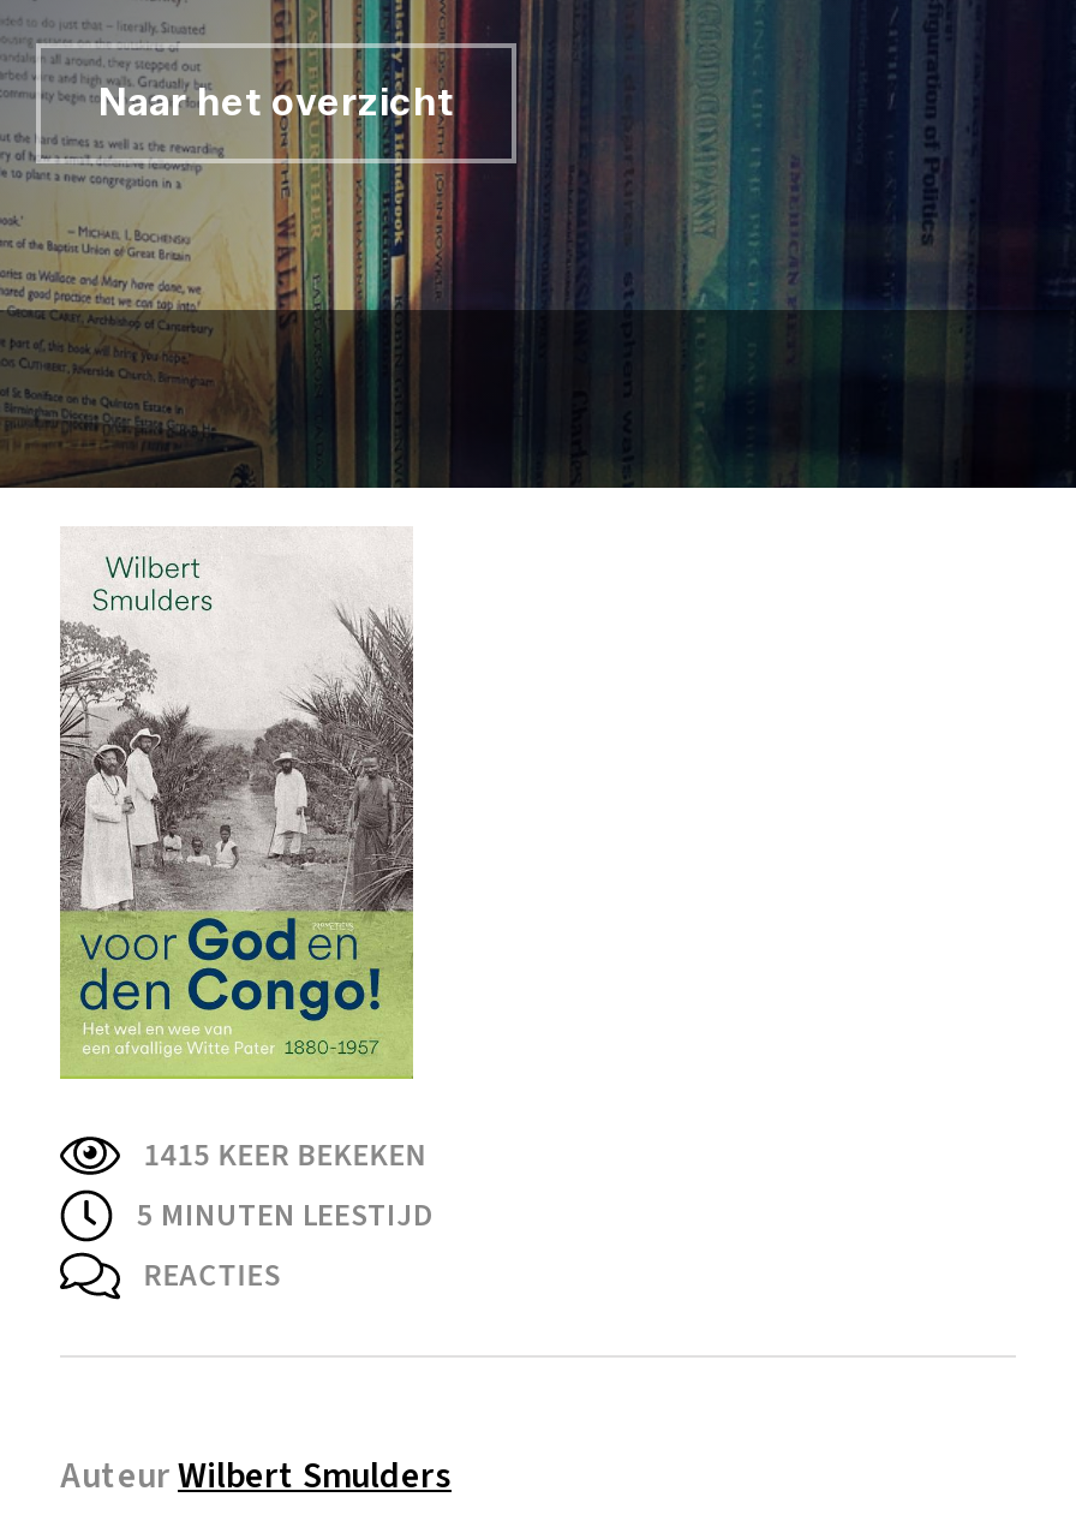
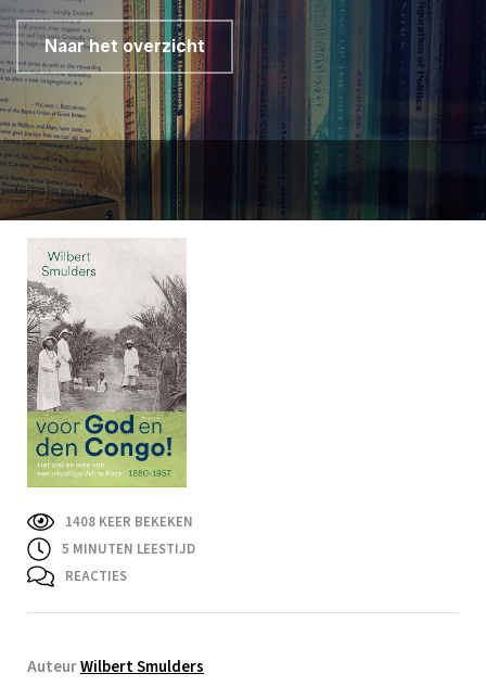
- 1415 KEER BEKEKEN
+ 1408 KEER BEKEKEN
